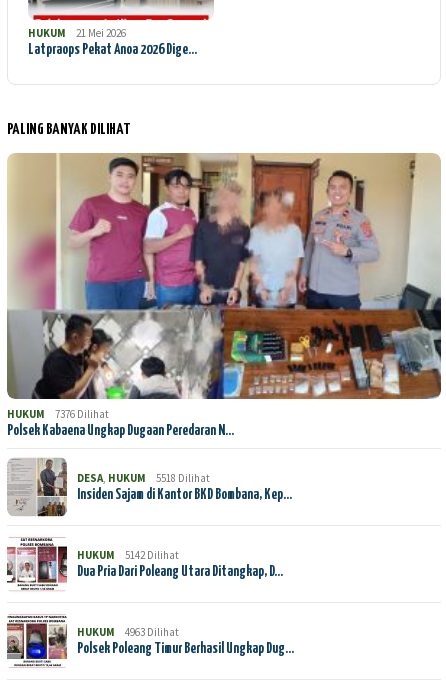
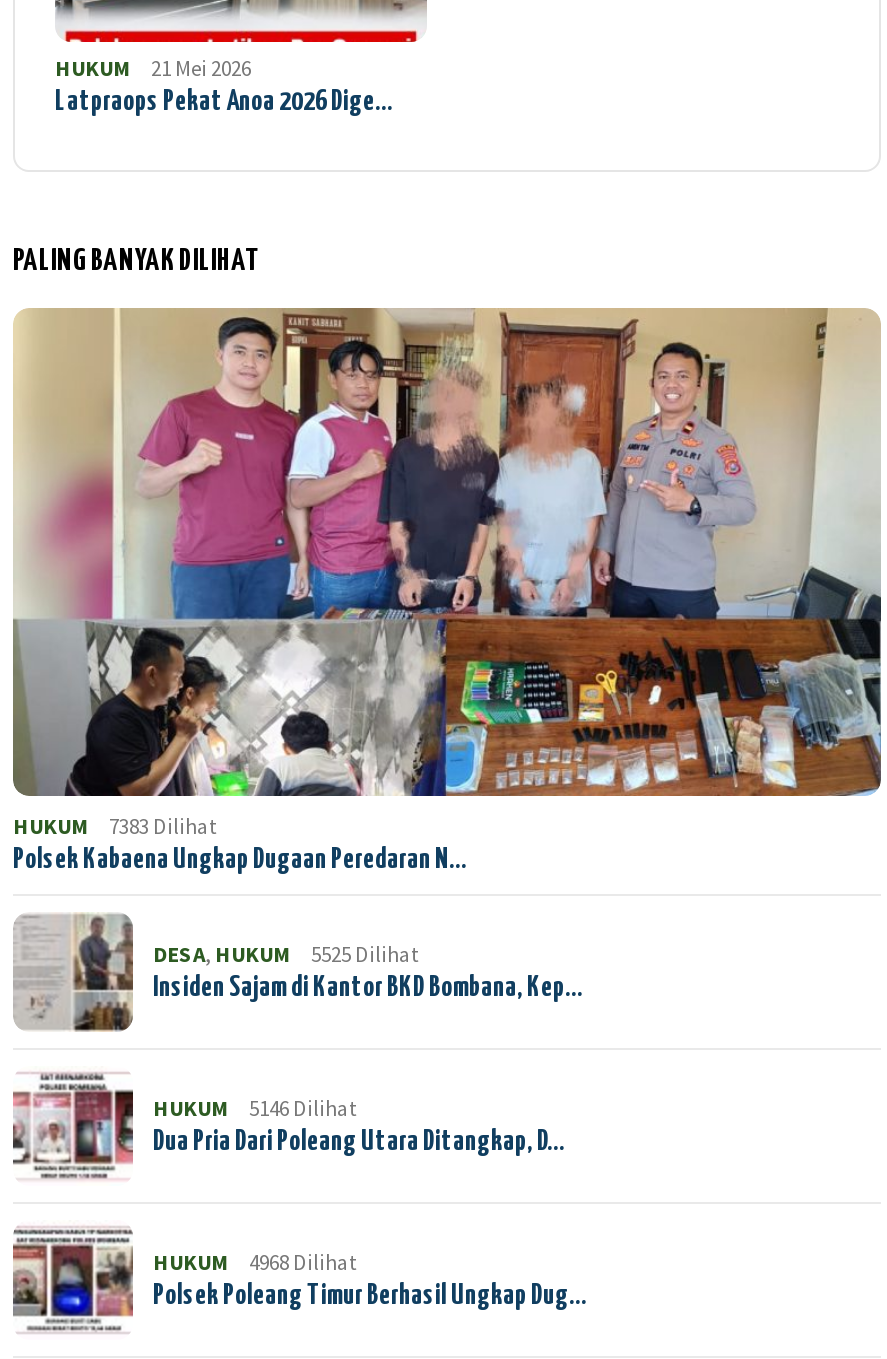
- HUKUM 7376 Dilihat
+ HUKUM 7383 Dilihat

- DESA, HUKUM 5518 Dilihat
+ DESA, HUKUM 5525 Dilihat

- HUKUM 5142 Dilihat
+ HUKUM 5146 Dilihat

- HUKUM 4963 Dilihat
+ HUKUM 4968 Dilihat
